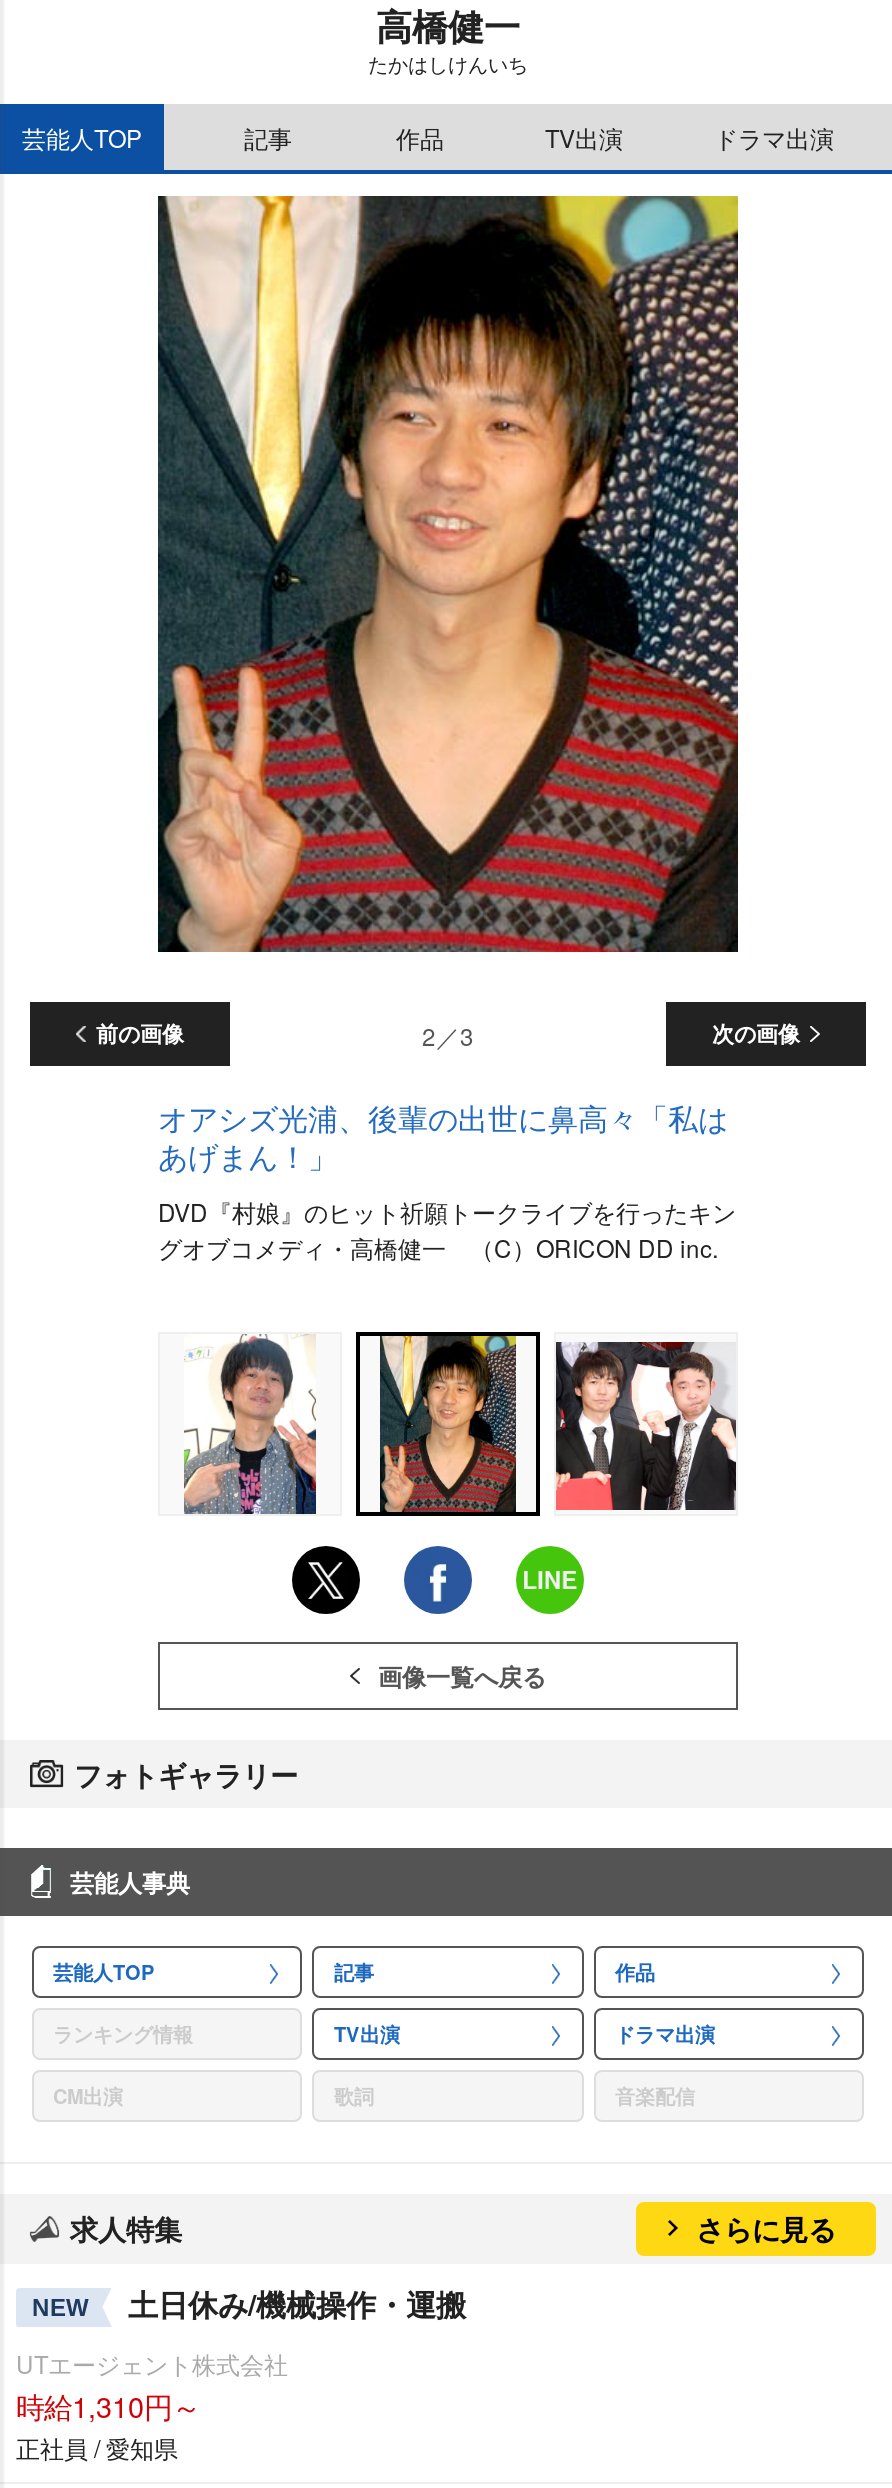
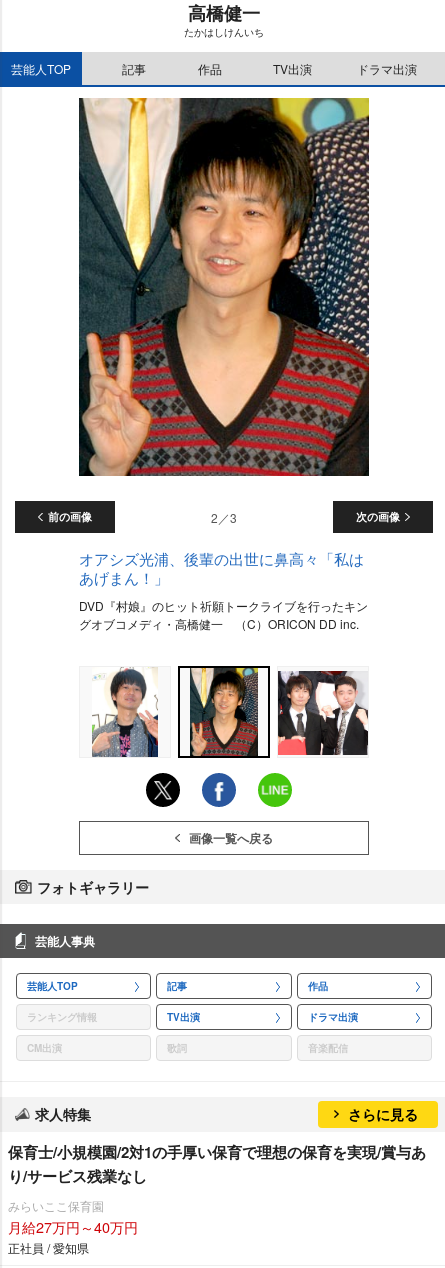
- NEW
- 土日休み/機械操作・運搬
+ 保育士/小規模園/2対1の手厚い保育で理想の保育を実現/賞与あ
+ り/サービス残業なし

- UTエージェント株式会社
- 時給1,310円～
+ みらいここ保育園
+ 月給27万円～40万円
